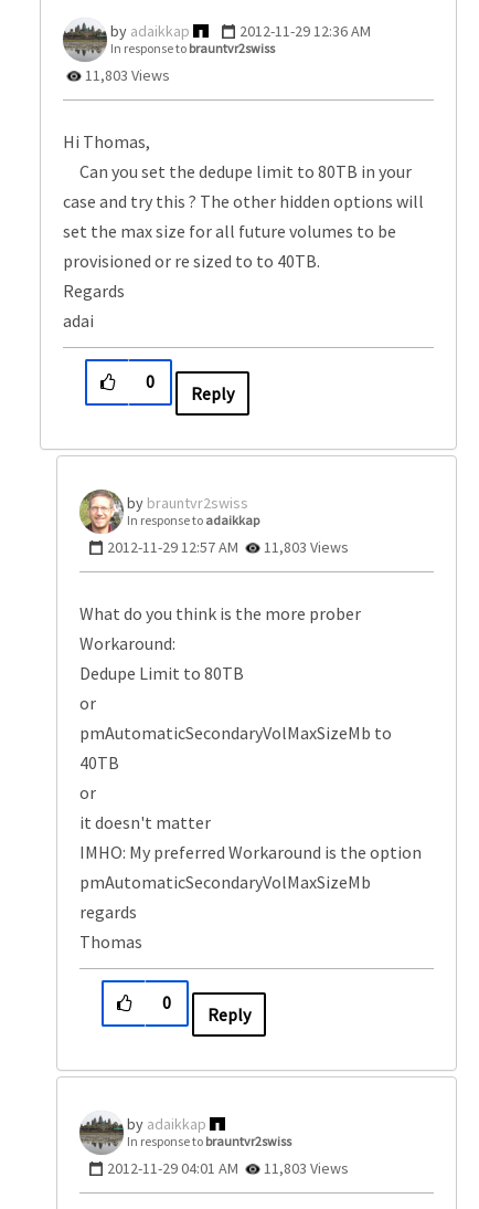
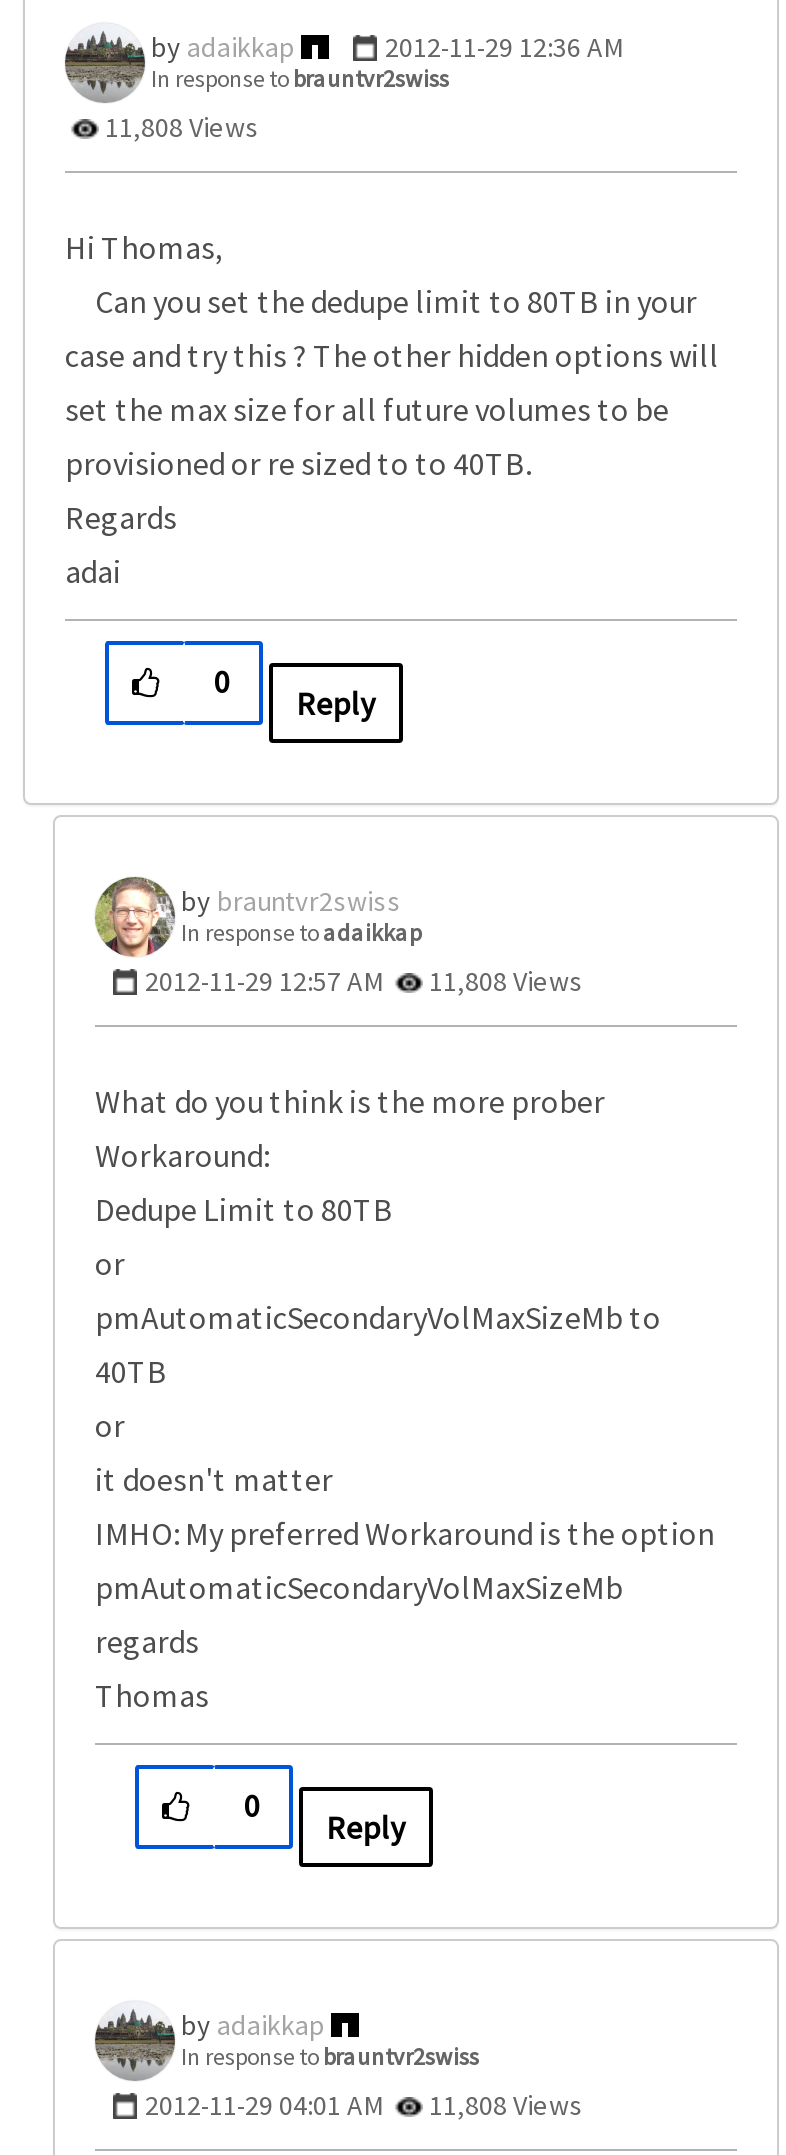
- 11,803 Views
+ 11,808 Views

- 2012-11-29 12:57 AM 11,803 Views
+ 2012-11-29 12:57 AM 11,808 Views

- 2012-11-29 04:01 AM 11,803 Views
+ 2012-11-29 04:01 AM 11,808 Views
